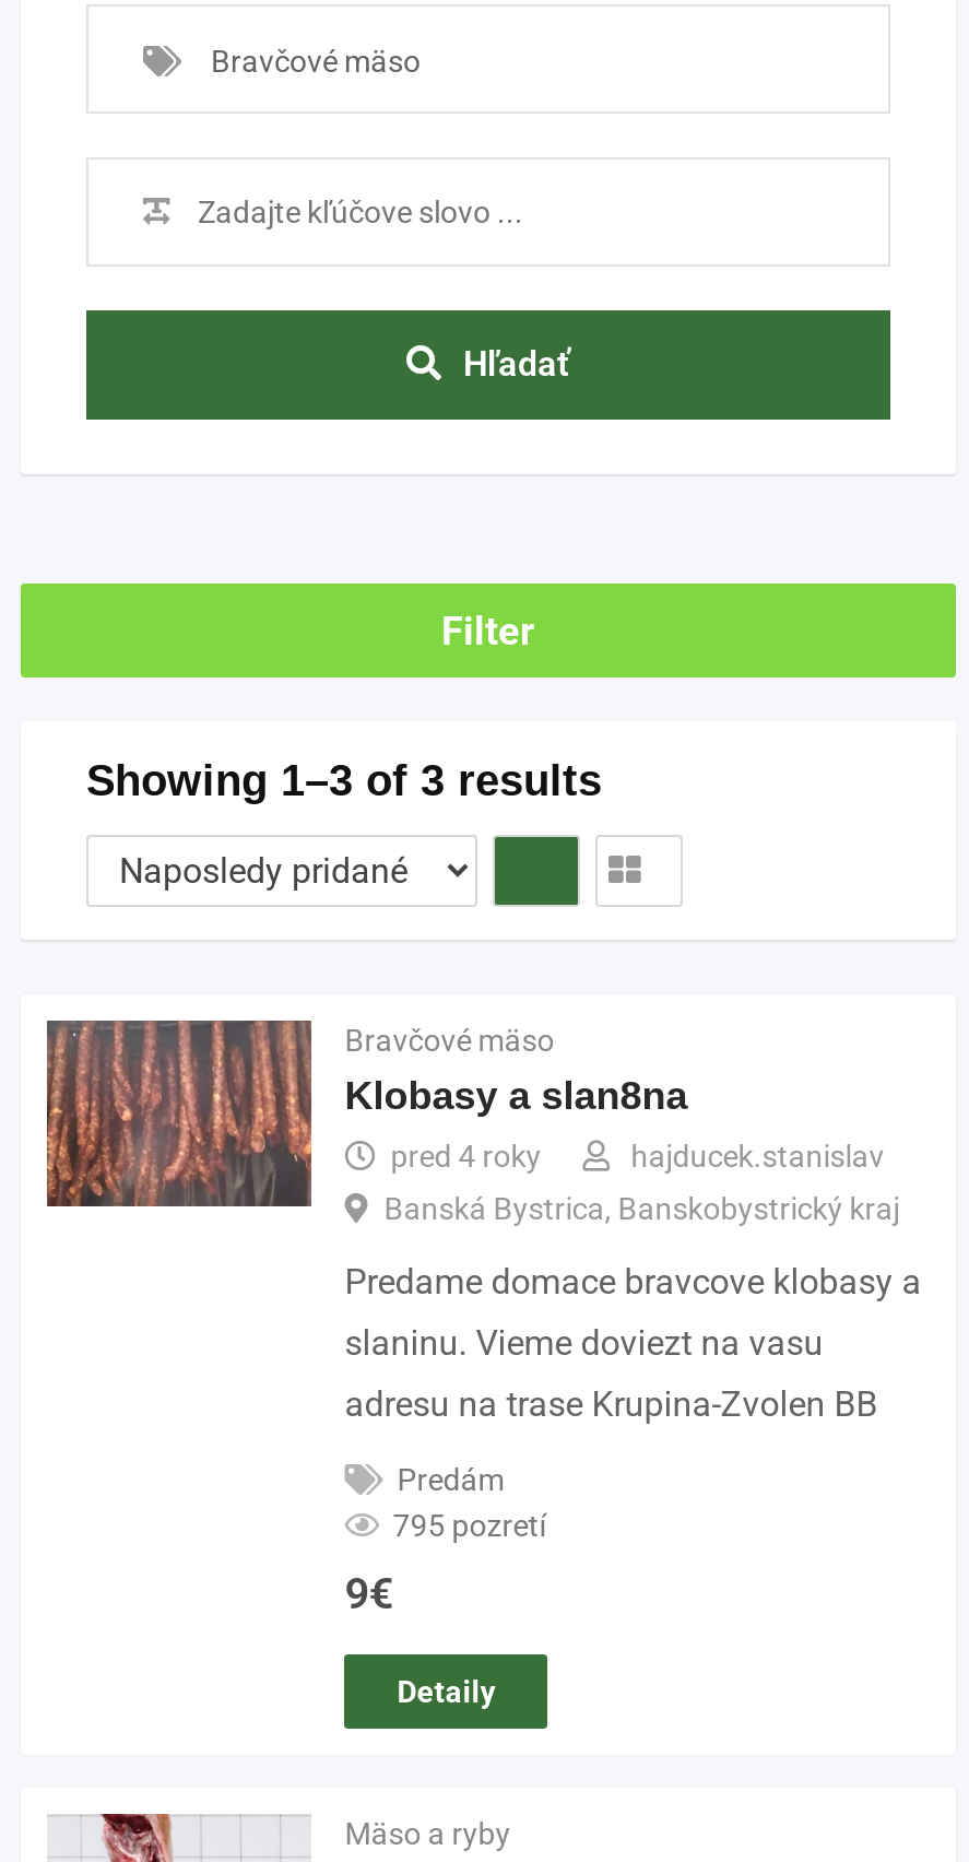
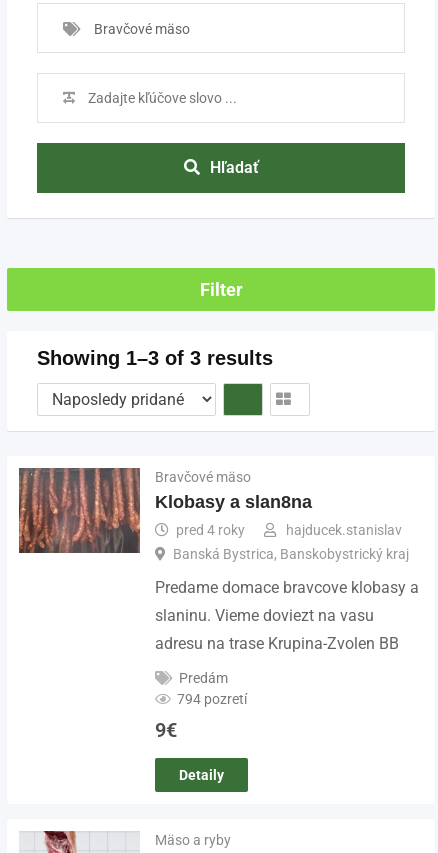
- 795 pozretí
+ 794 pozretí
